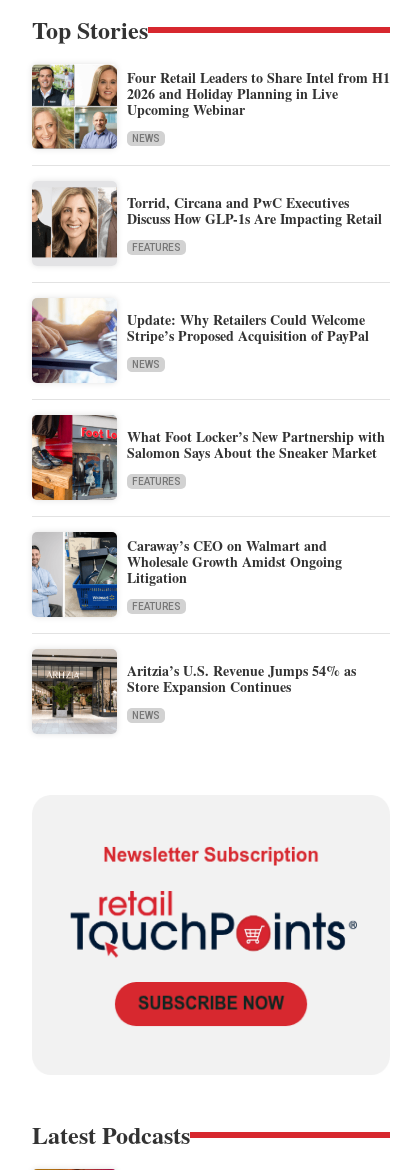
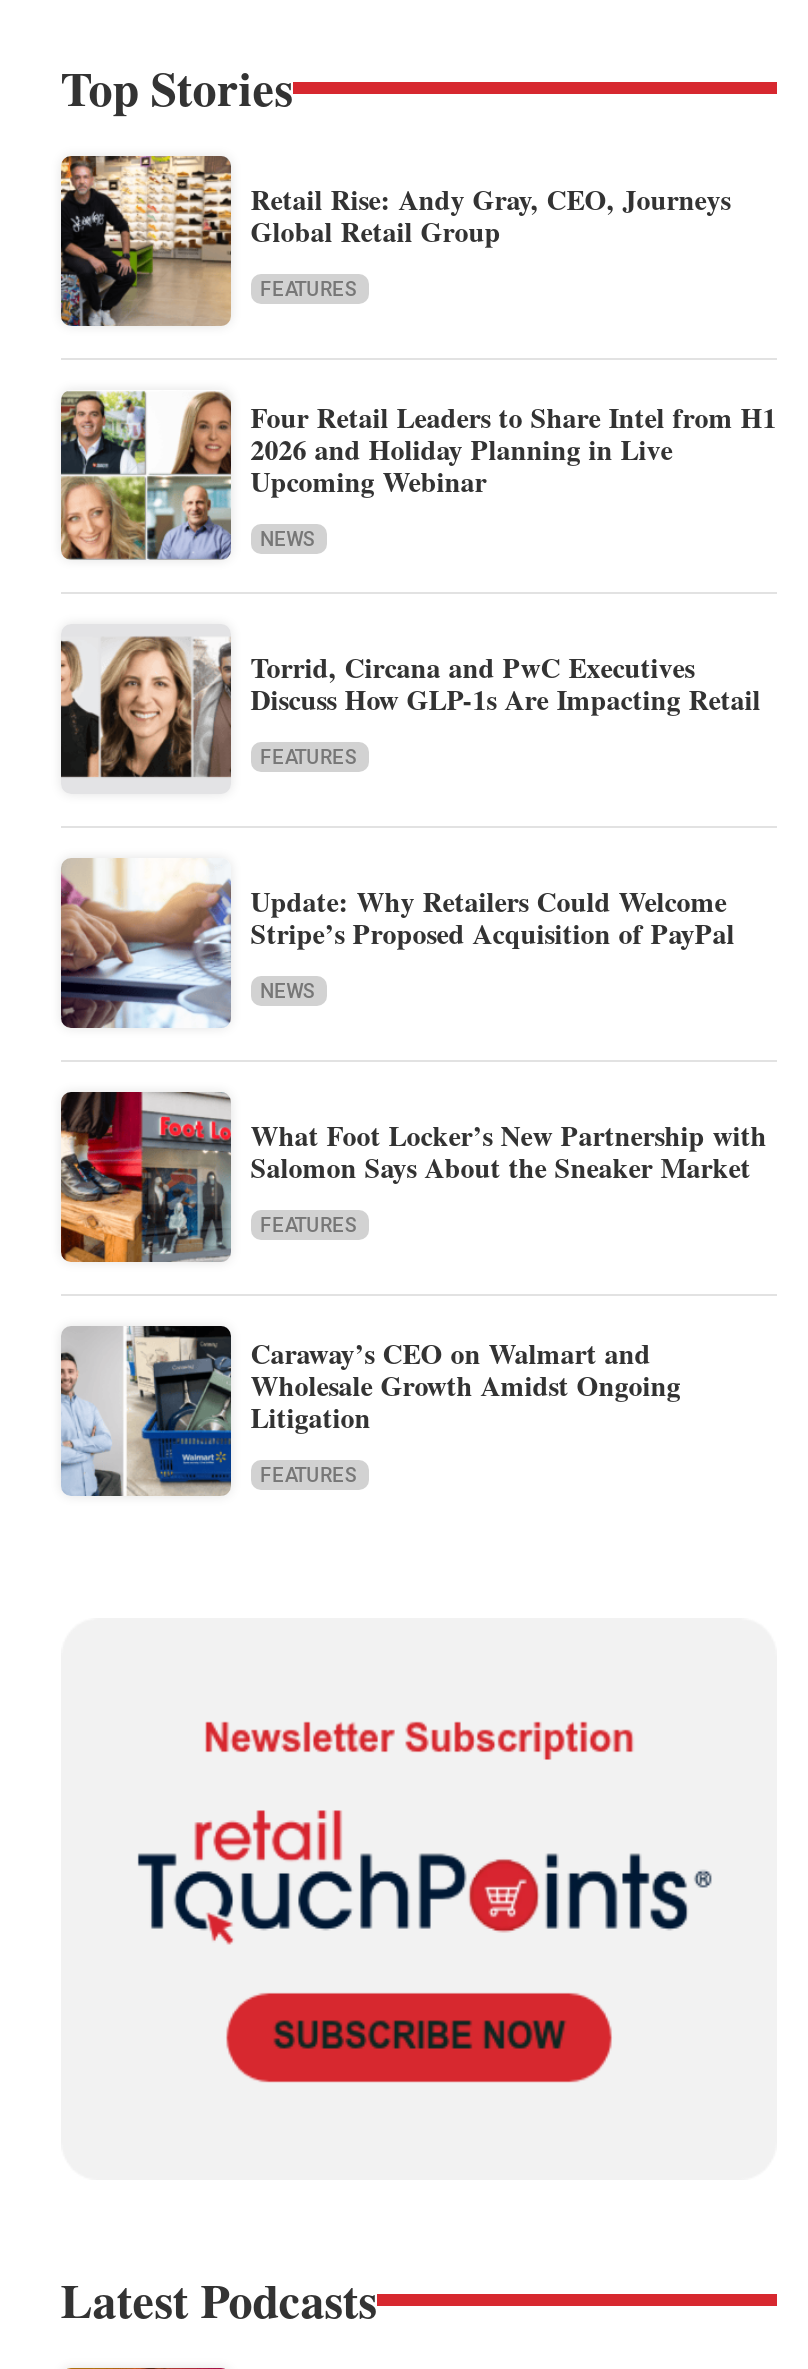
+ [image]
+ Retail Rise: Andy Gray, CEO, Journeys
+ Global Retail Group
+ FEATURES

moved down: [image] | Four Retail Leaders to Share Intel from H1 | 2026 and Holiday Planning in Live | ... | Litigation | FEATURES

- [image]
- Aritzia’s U.S. Revenue Jumps 54% as
- Store Expansion Continues
- NEWS
